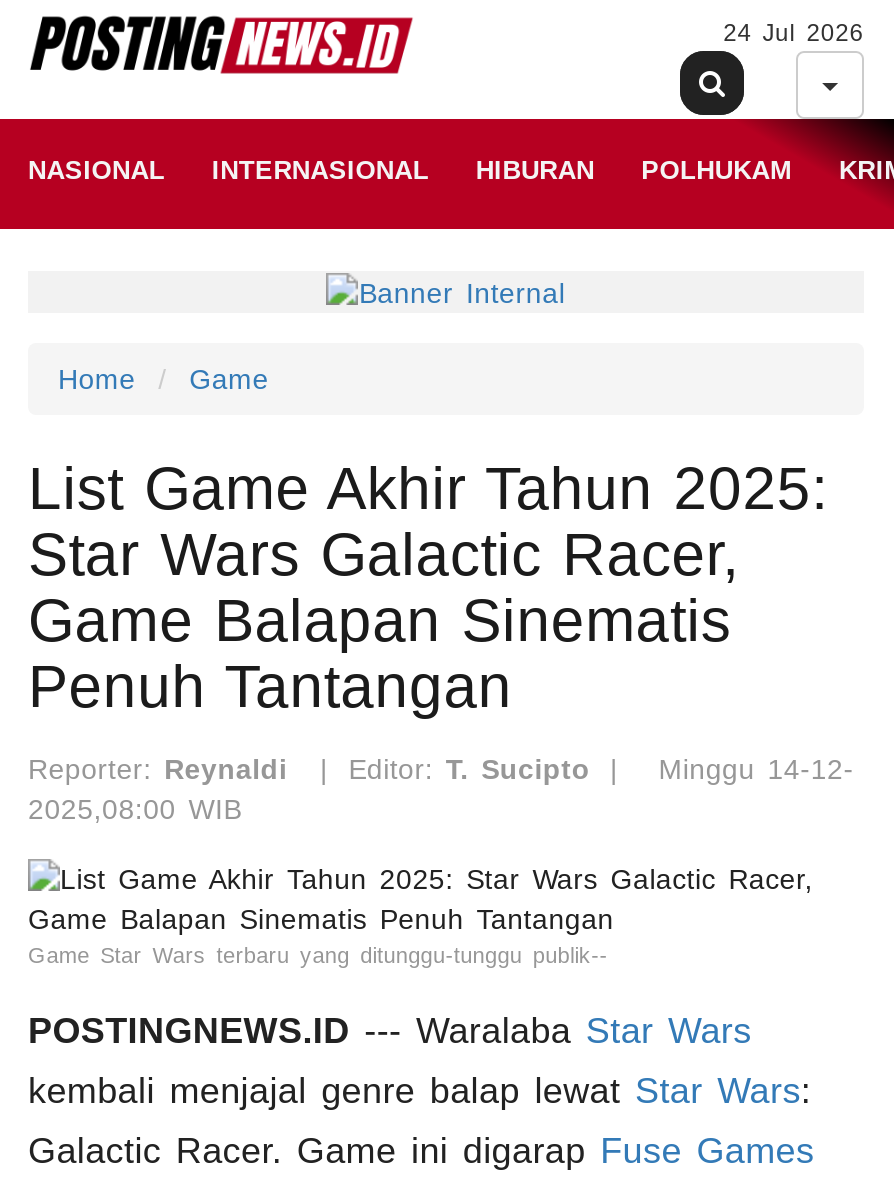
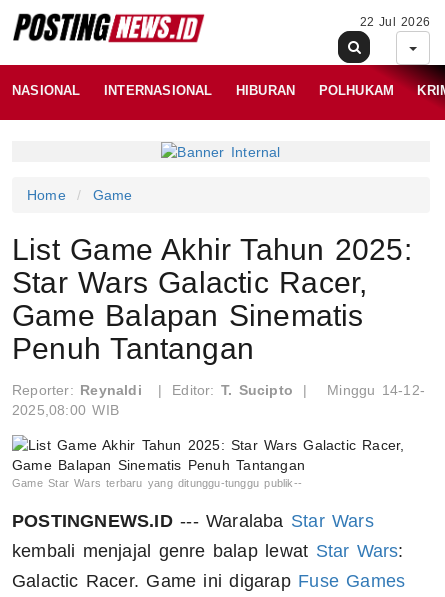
- 24 Jul 2026
+ 22 Jul 2026
